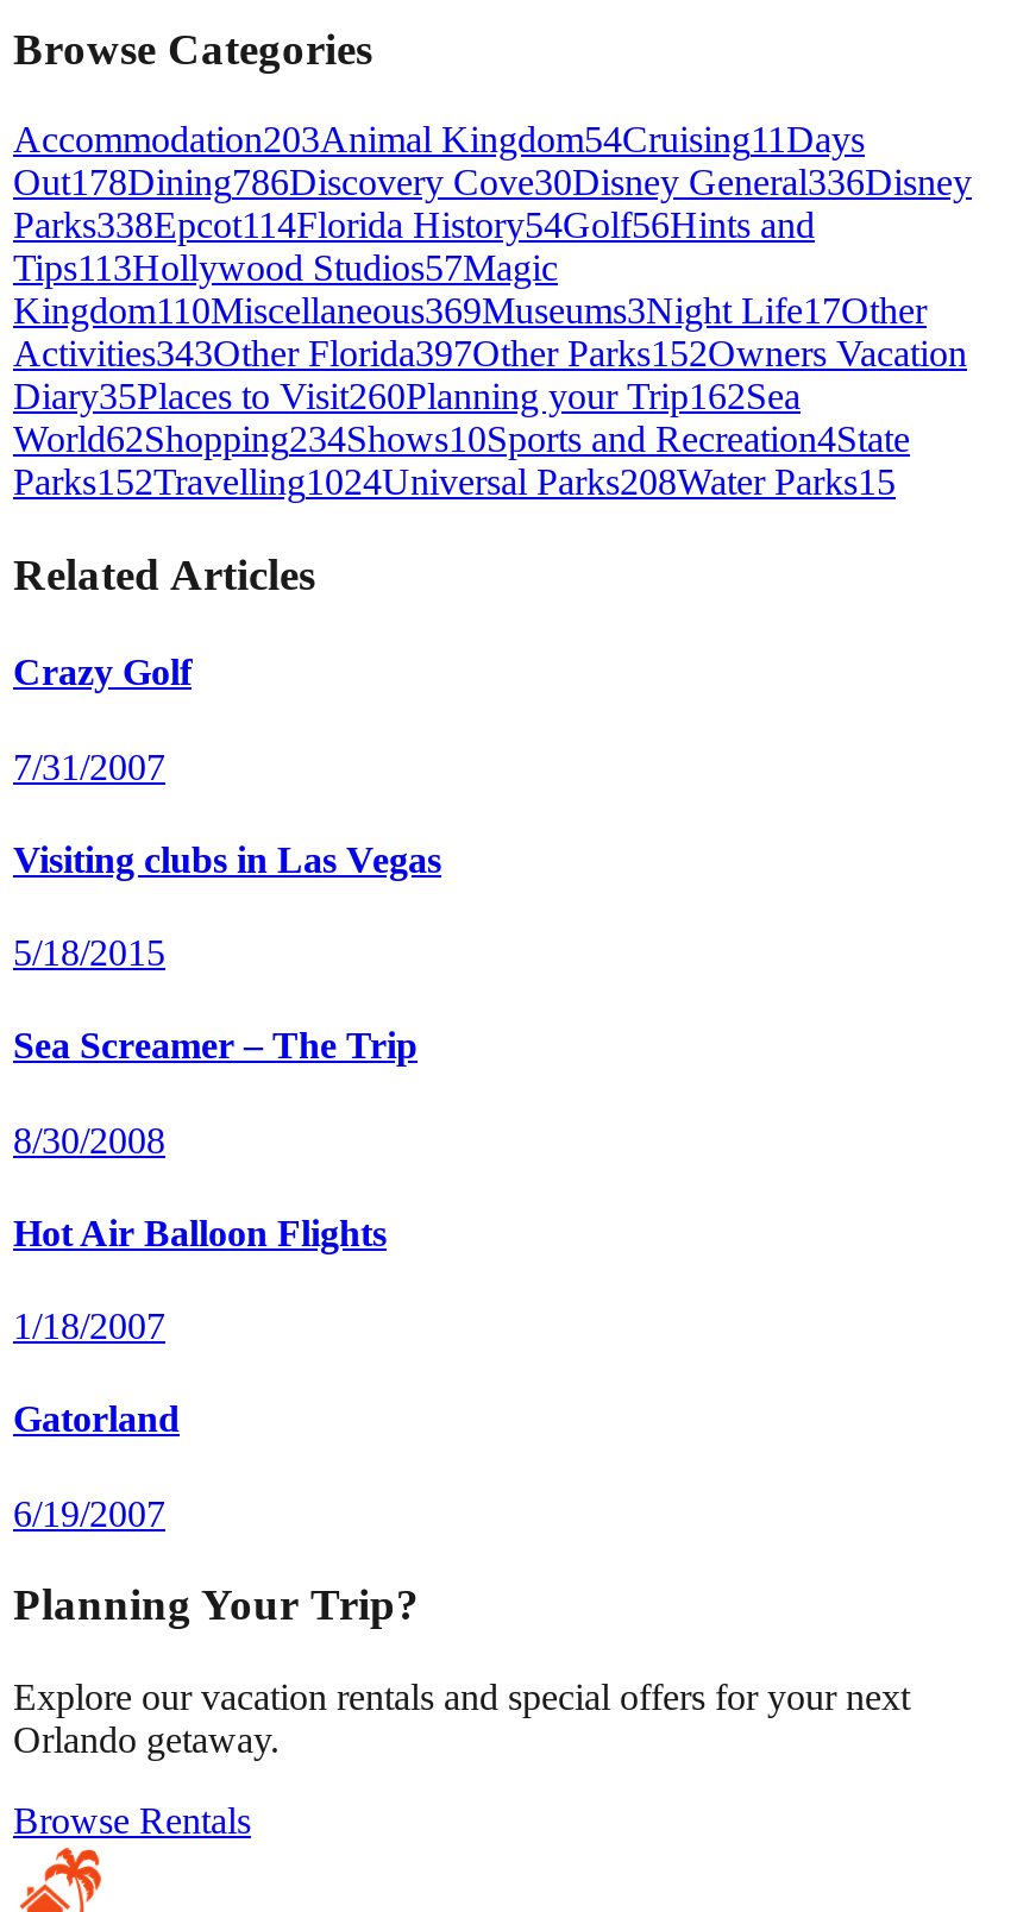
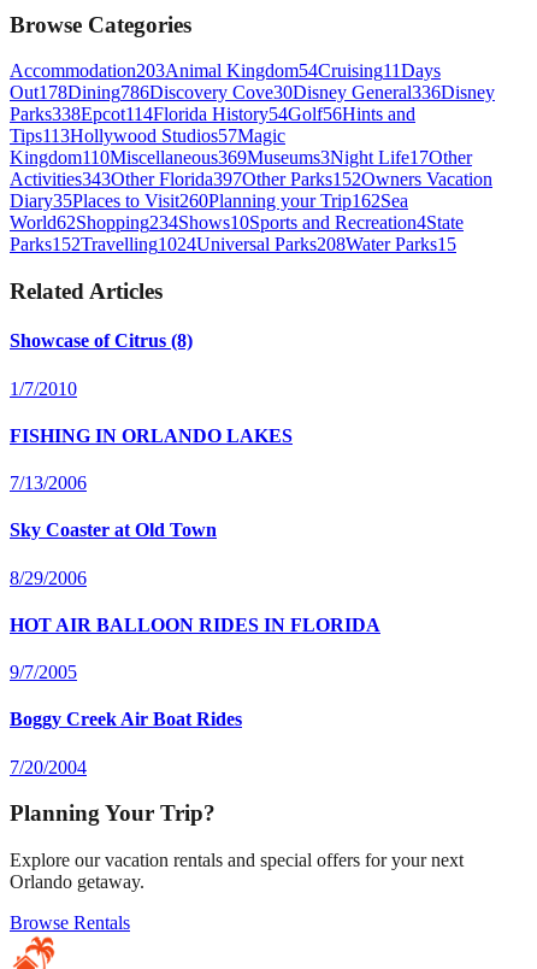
- Crazy Golf
+ Showcase of Citrus (8)

- 7/31/2007
+ 1/7/2010

- Visiting clubs in Las Vegas
+ FISHING IN ORLANDO LAKES

- 5/18/2015
+ 7/13/2006

- Sea Screamer – The Trip
+ Sky Coaster at Old Town

- 8/30/2008
+ 8/29/2006

- Hot Air Balloon Flights
+ HOT AIR BALLOON RIDES IN FLORIDA

- 1/18/2007
+ 9/7/2005

- Gatorland
+ Boggy Creek Air Boat Rides

- 6/19/2007
+ 7/20/2004
